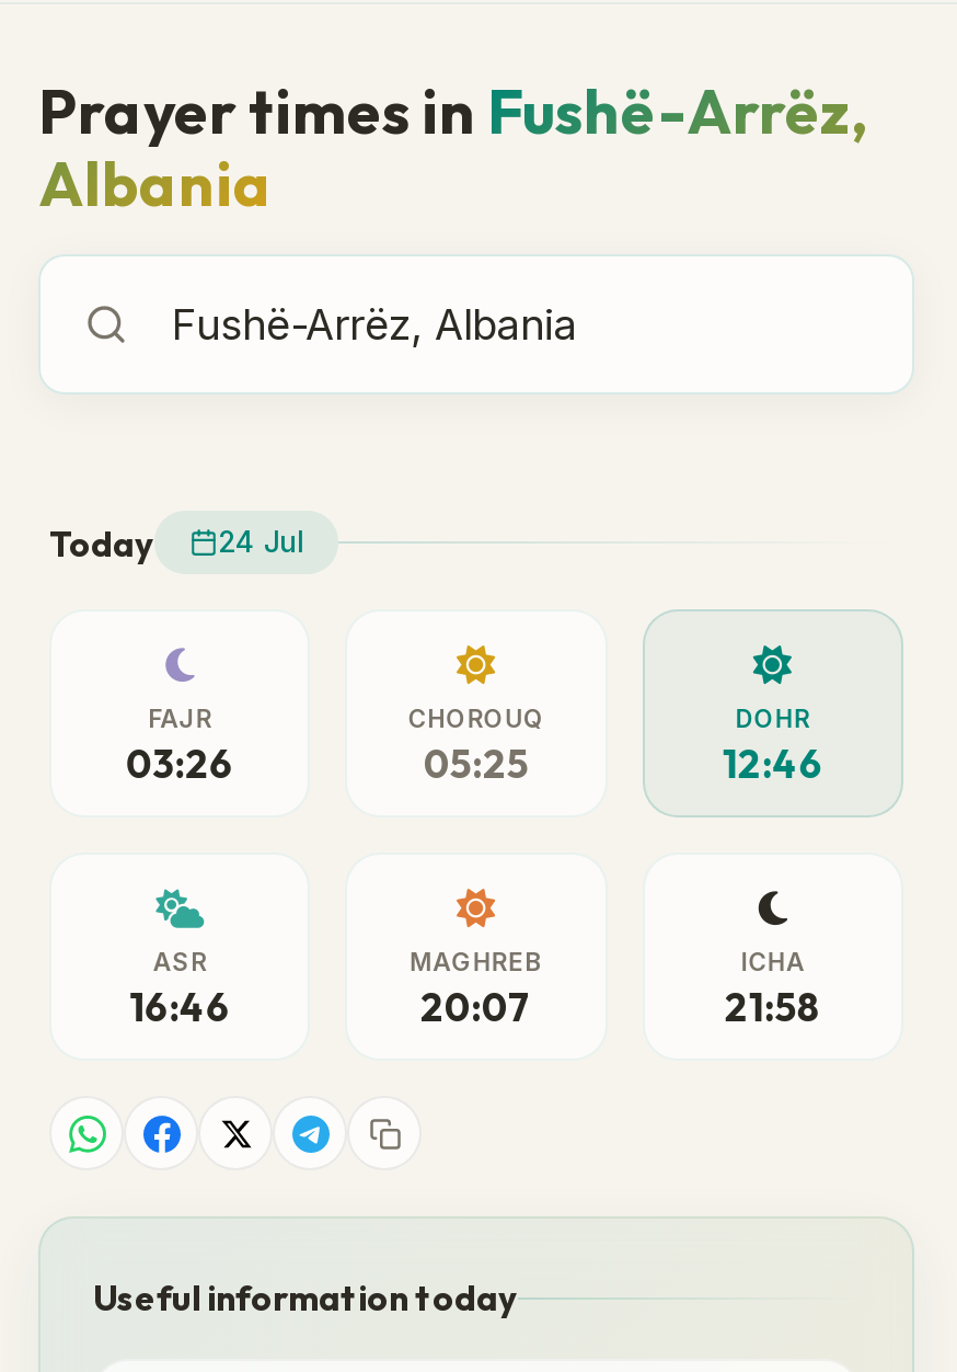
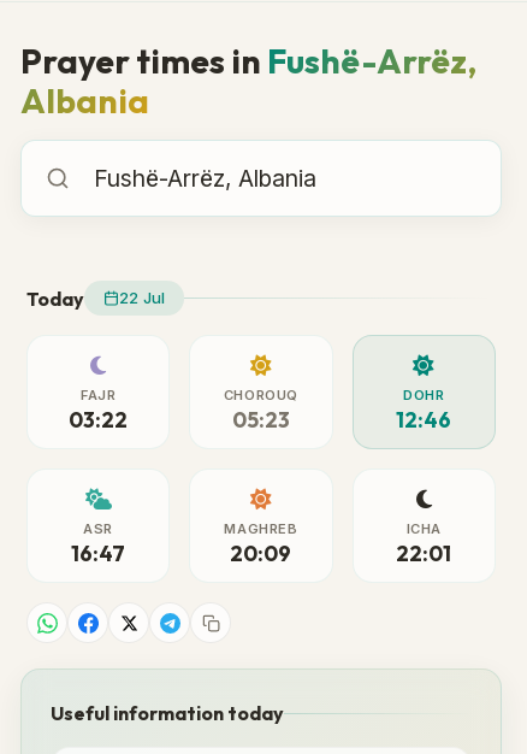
- Today 24 Jul
+ Today 22 Jul

- 03:26
+ 03:22

- 05:25
+ 05:23

- 16:46
+ 16:47

- 20:07
+ 20:09

- 21:58
+ 22:01
